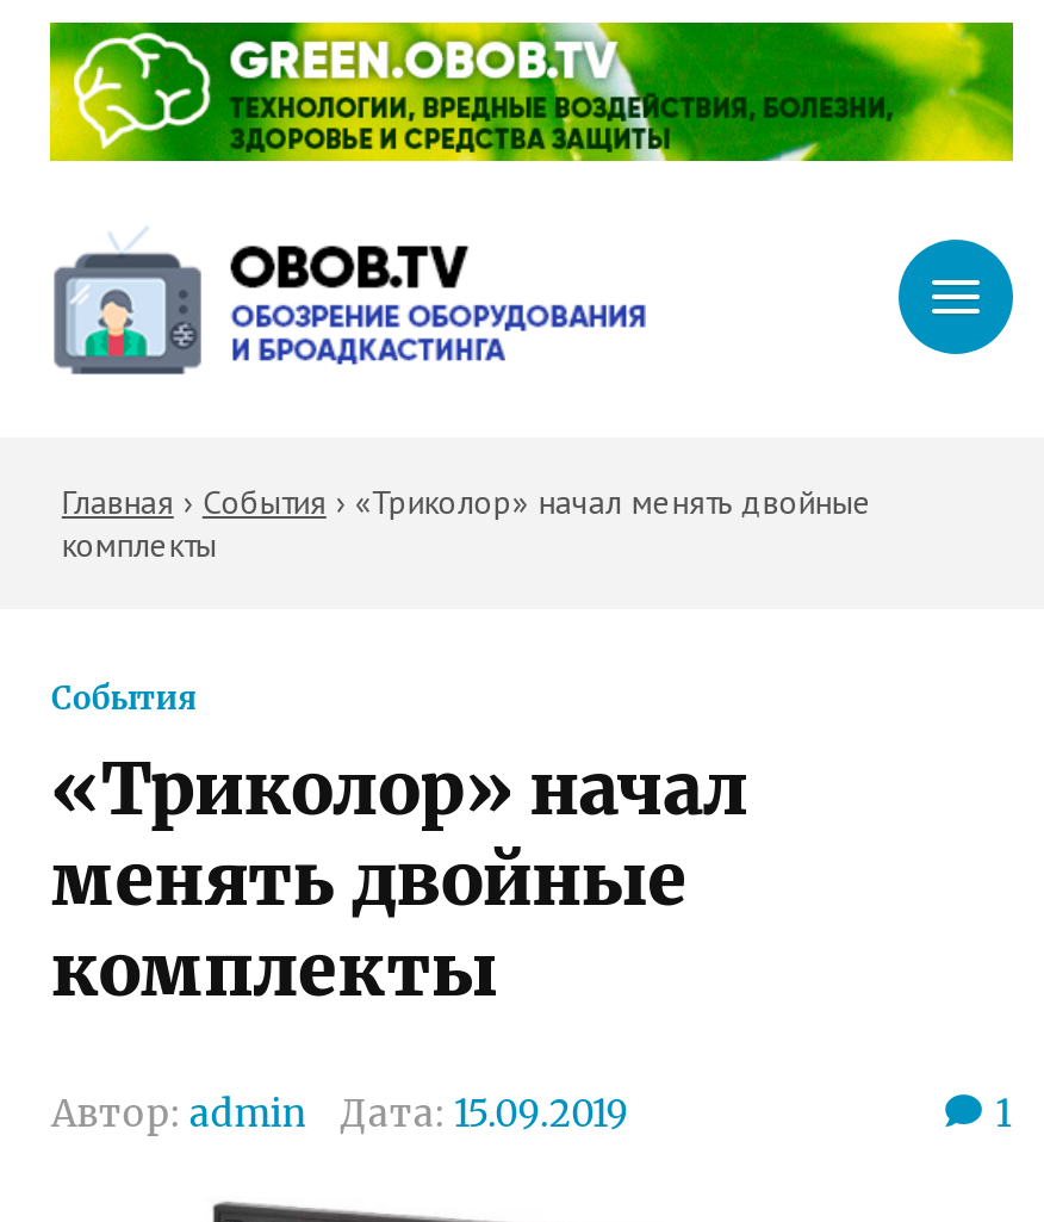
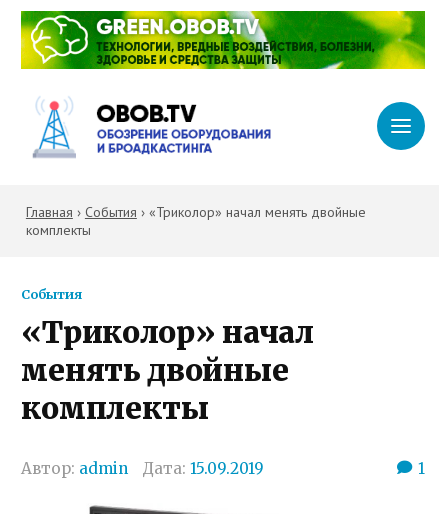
- [image]
+ [image]
